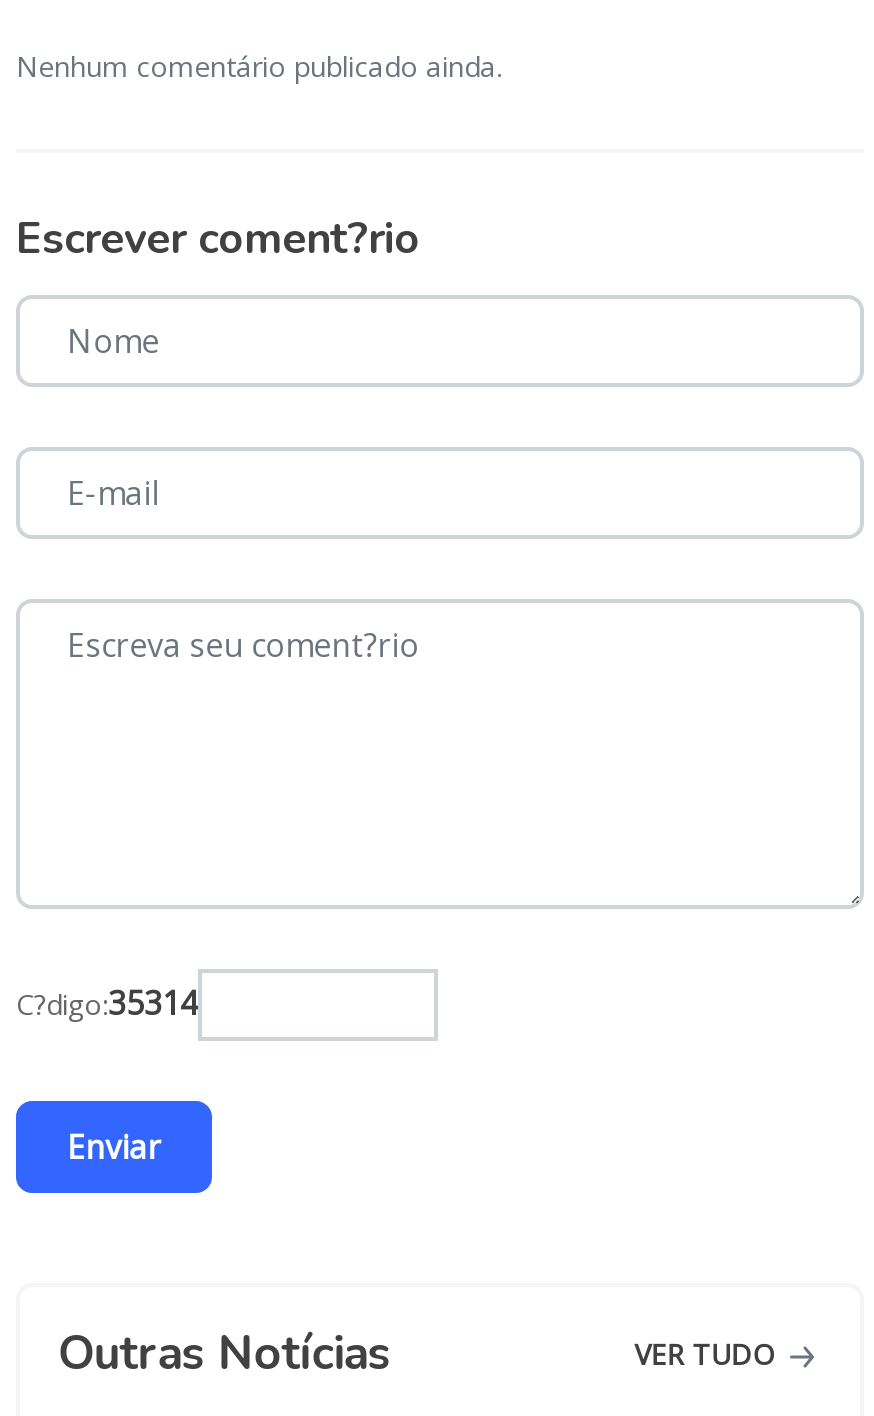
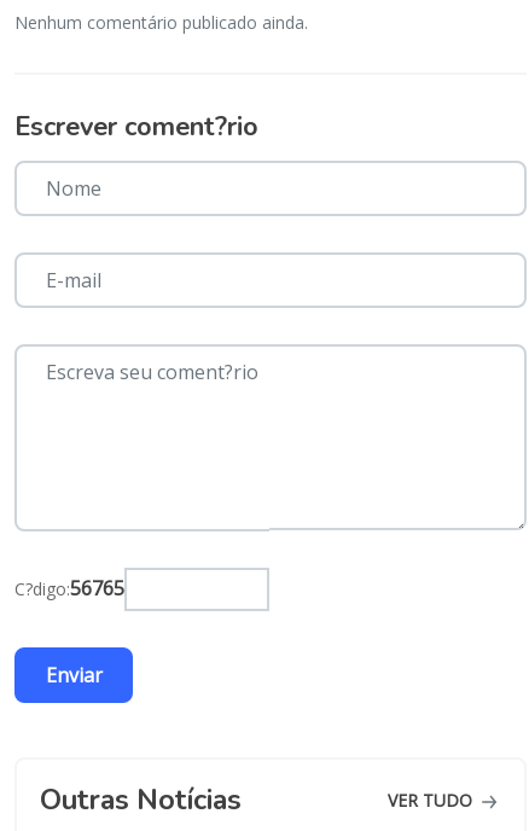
- C?digo:35314
+ C?digo:56765
